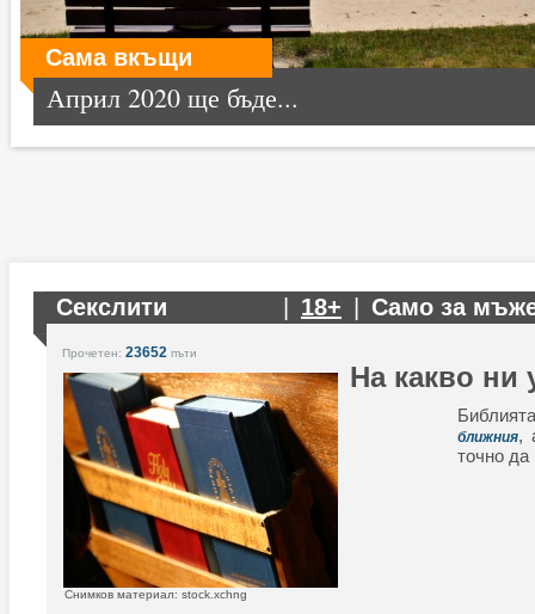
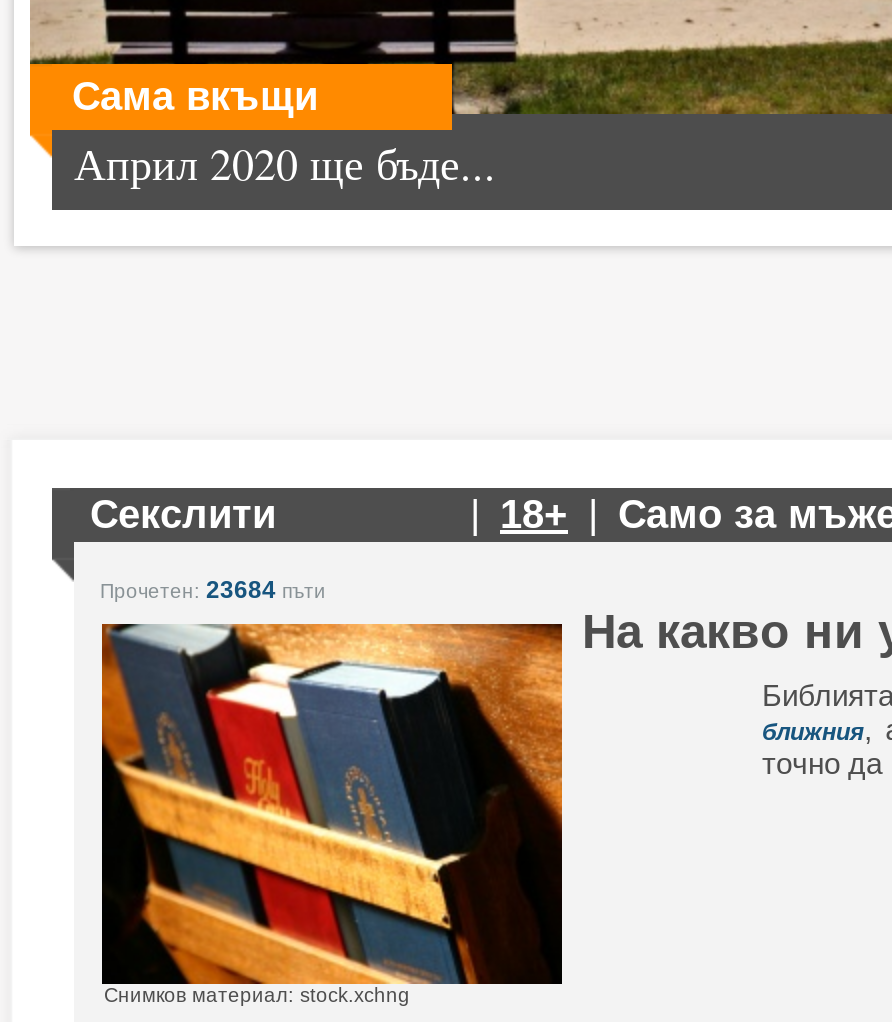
- Прочетен: 23652 пъти
+ Прочетен: 23684 пъти
